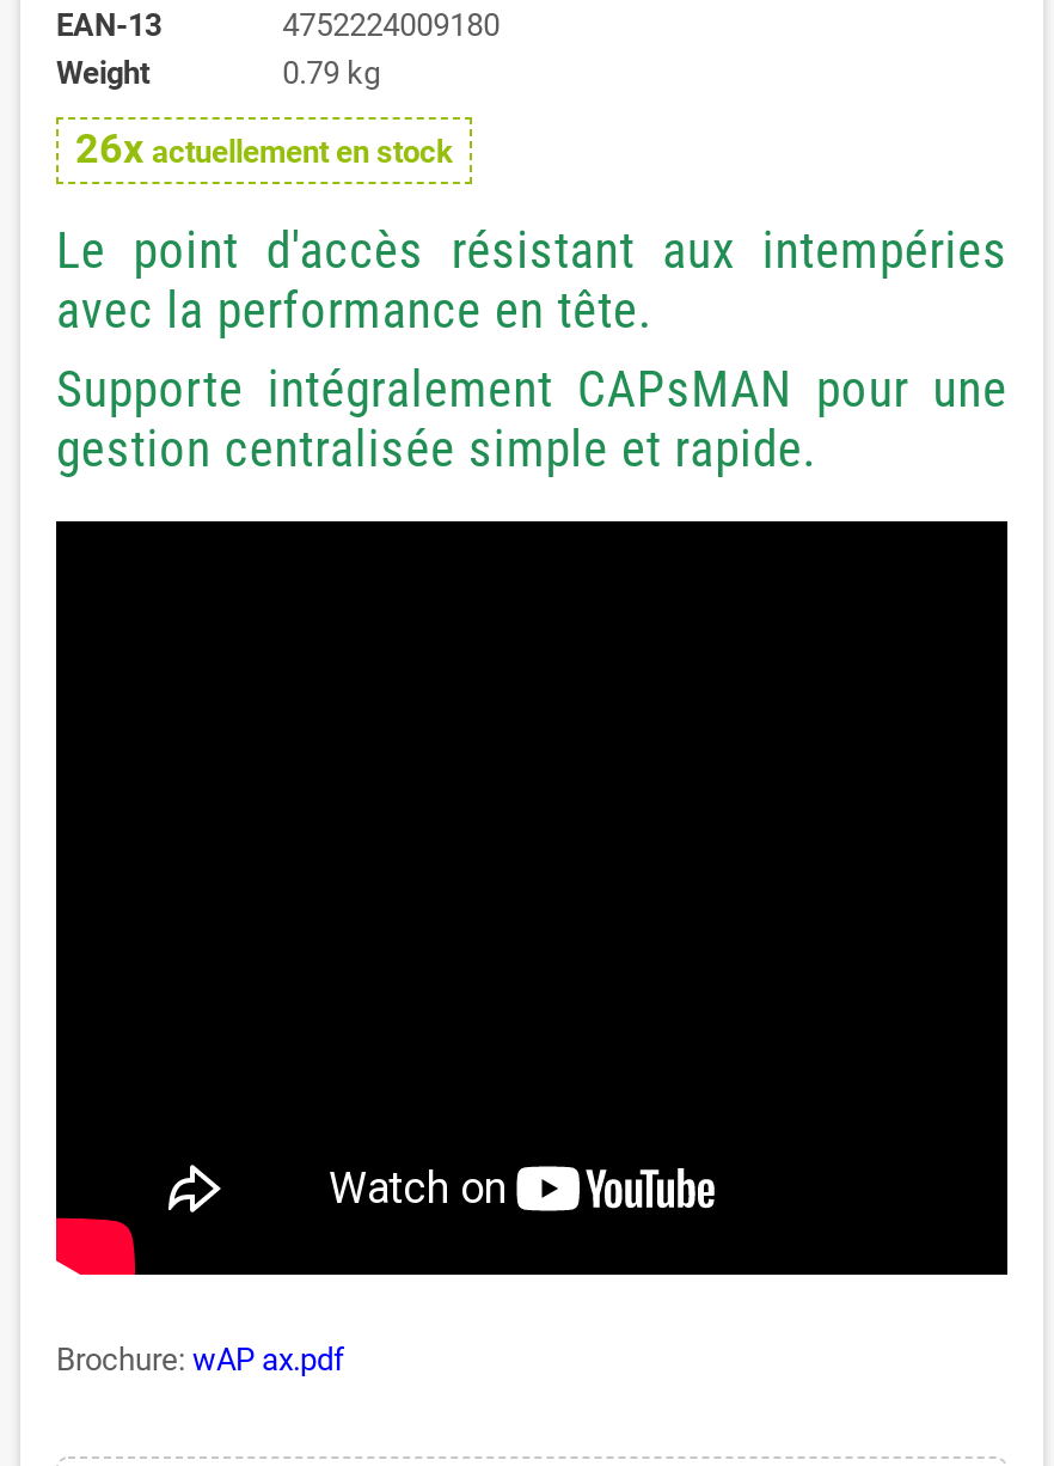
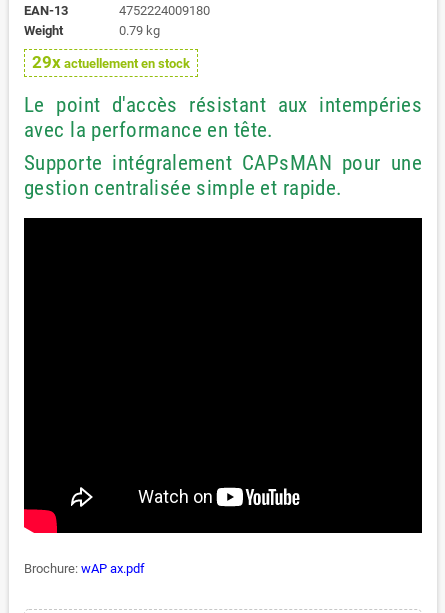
- 26x actuellement en stock
+ 29x actuellement en stock
